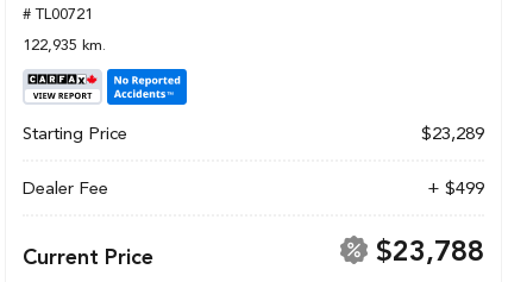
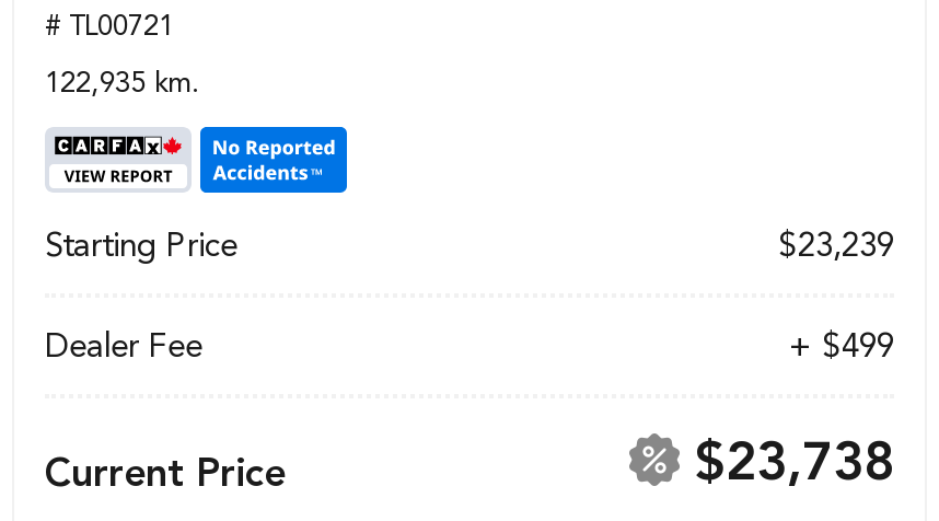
- $23,289
+ $23,239

- $23,788
+ $23,738
